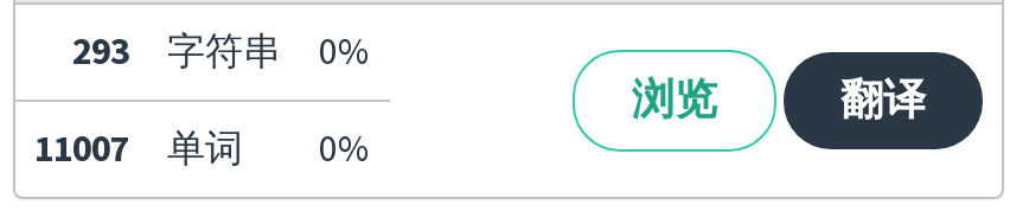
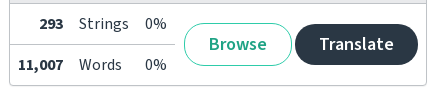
- 字符串
+ Strings

- 浏览
- 翻译
- 11007
- 单词
+ Browse
+ Translate
+ 11,007
+ Words
